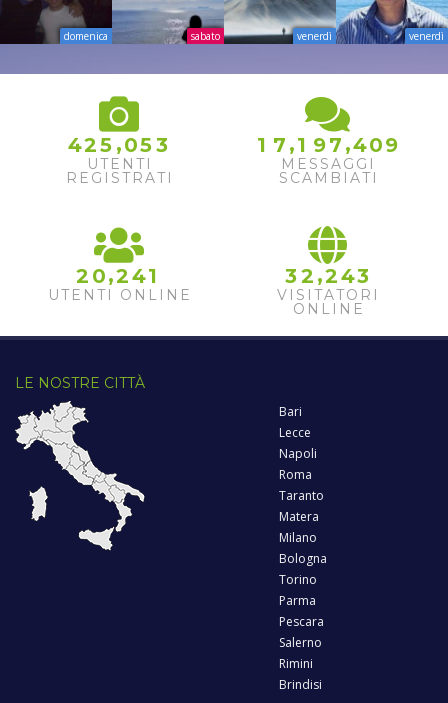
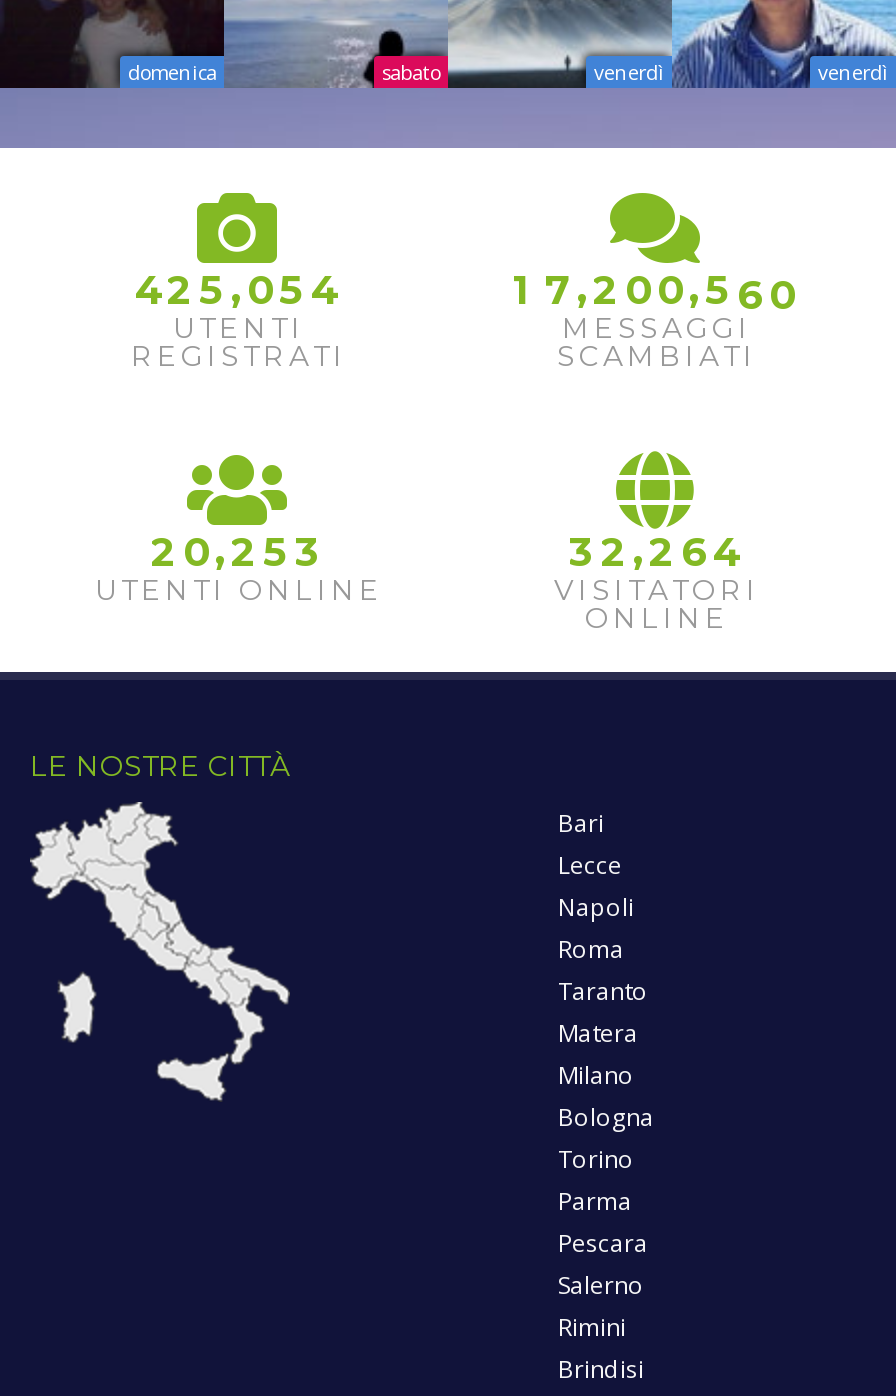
- 42 5 ,05 3
+ 42 5 ,05 4

- 1 7,1 9 7,40 9
+ 1 7,2 00,5 6 0

- 2 0,241
+ 2 0,25 3

- 3 2,2 43
+ 3 2,2 64
